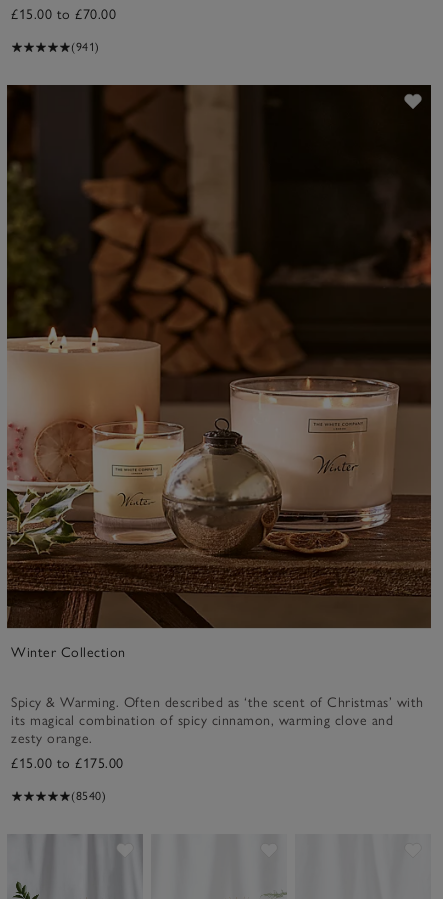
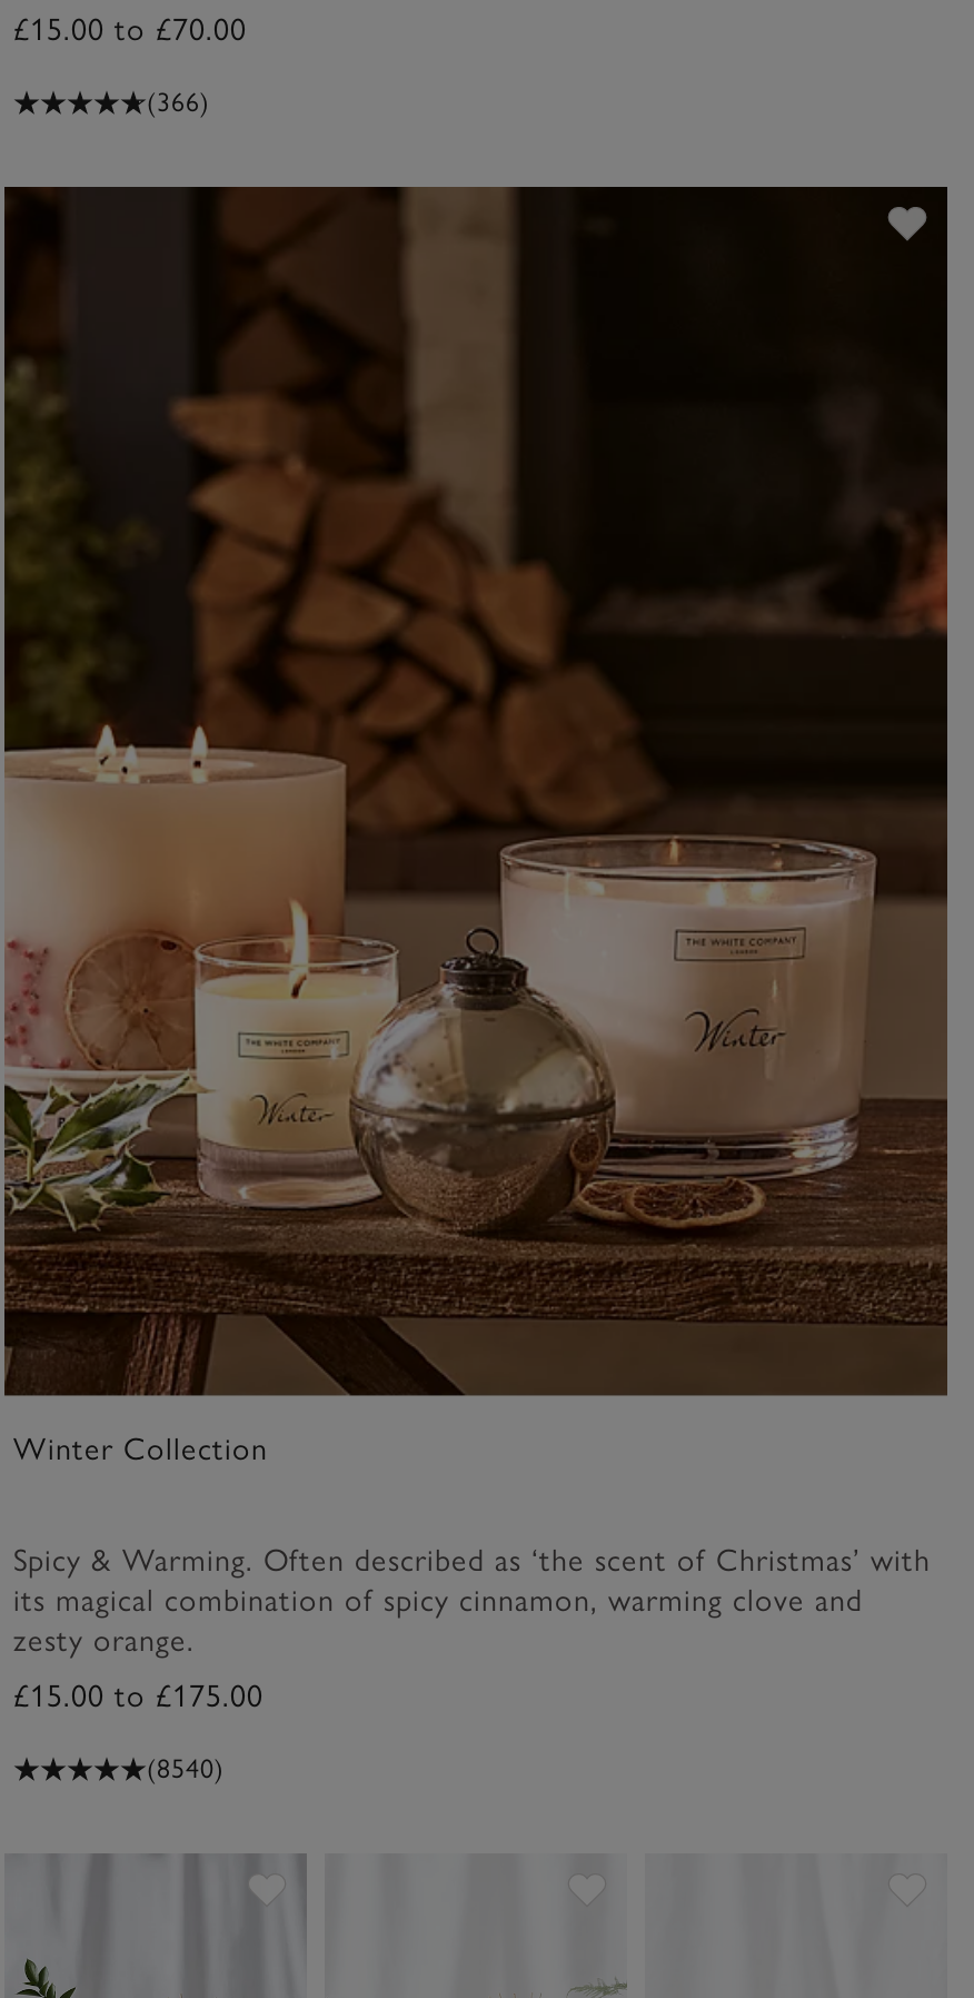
- (941)
+ (366)
